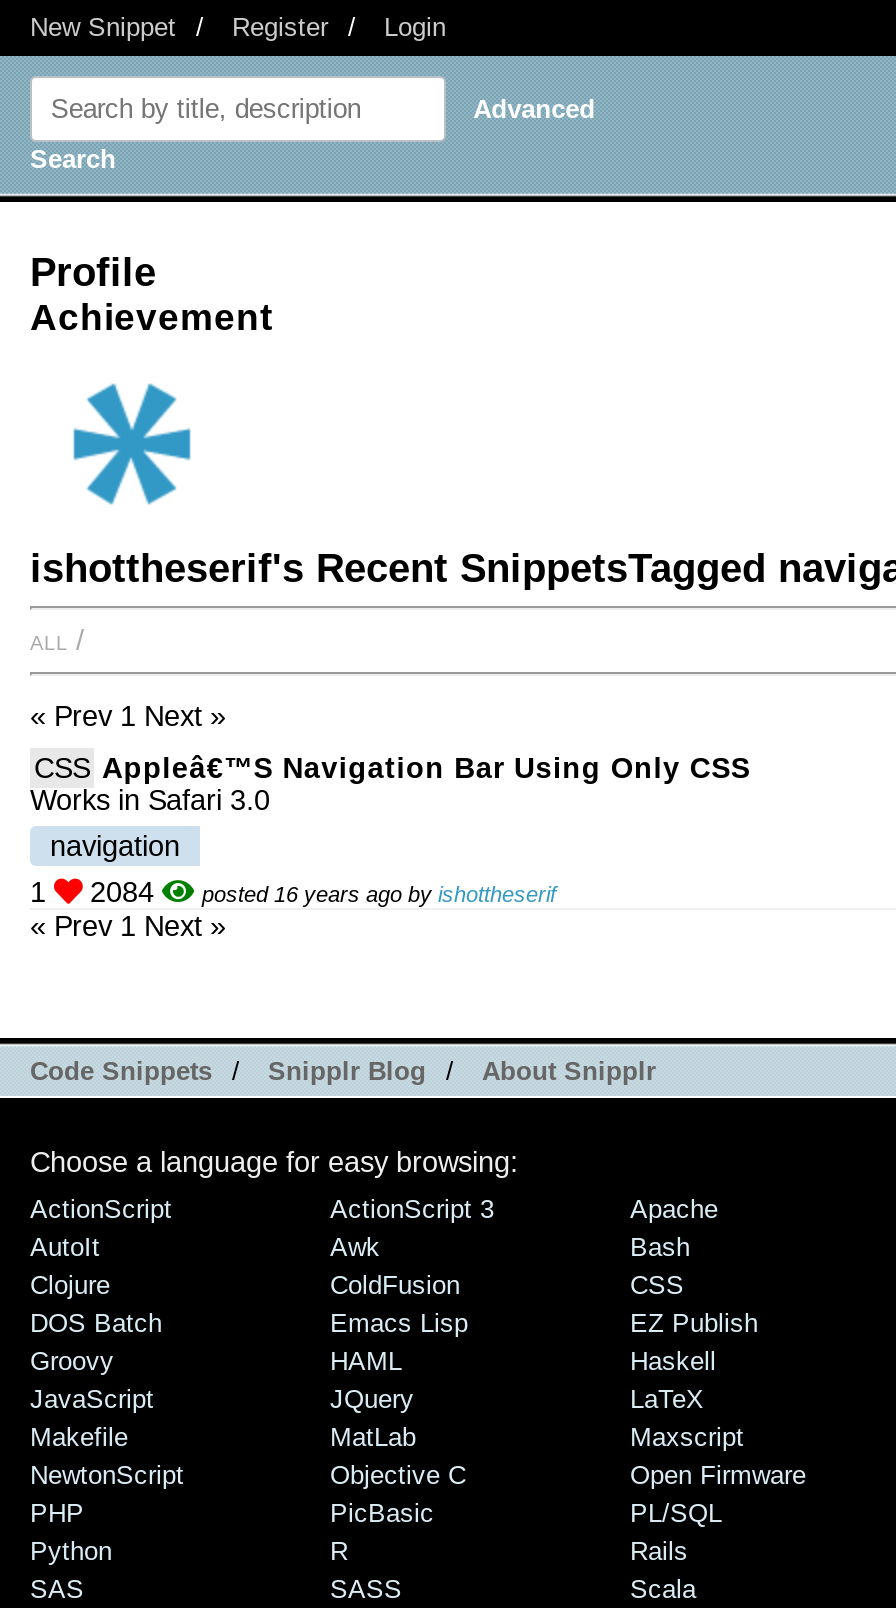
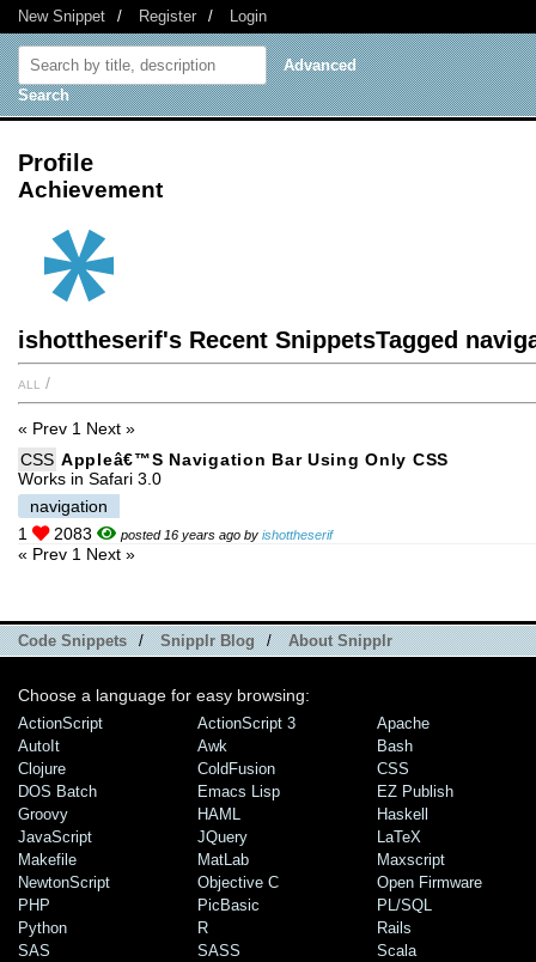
- 1 2084 posted 16 years ago by ishottheserif
+ 1 2083 posted 16 years ago by ishottheserif
